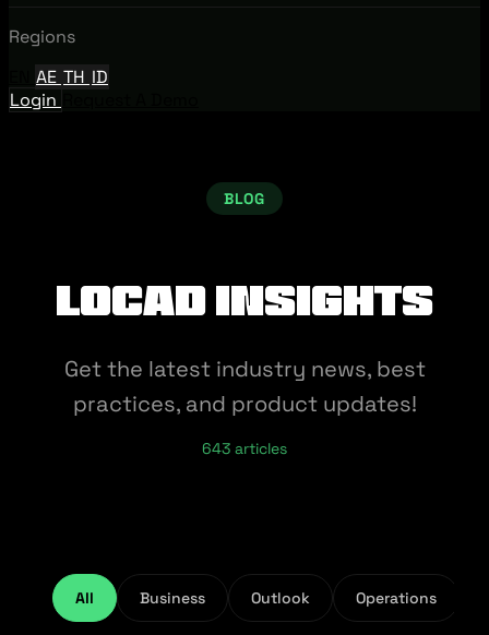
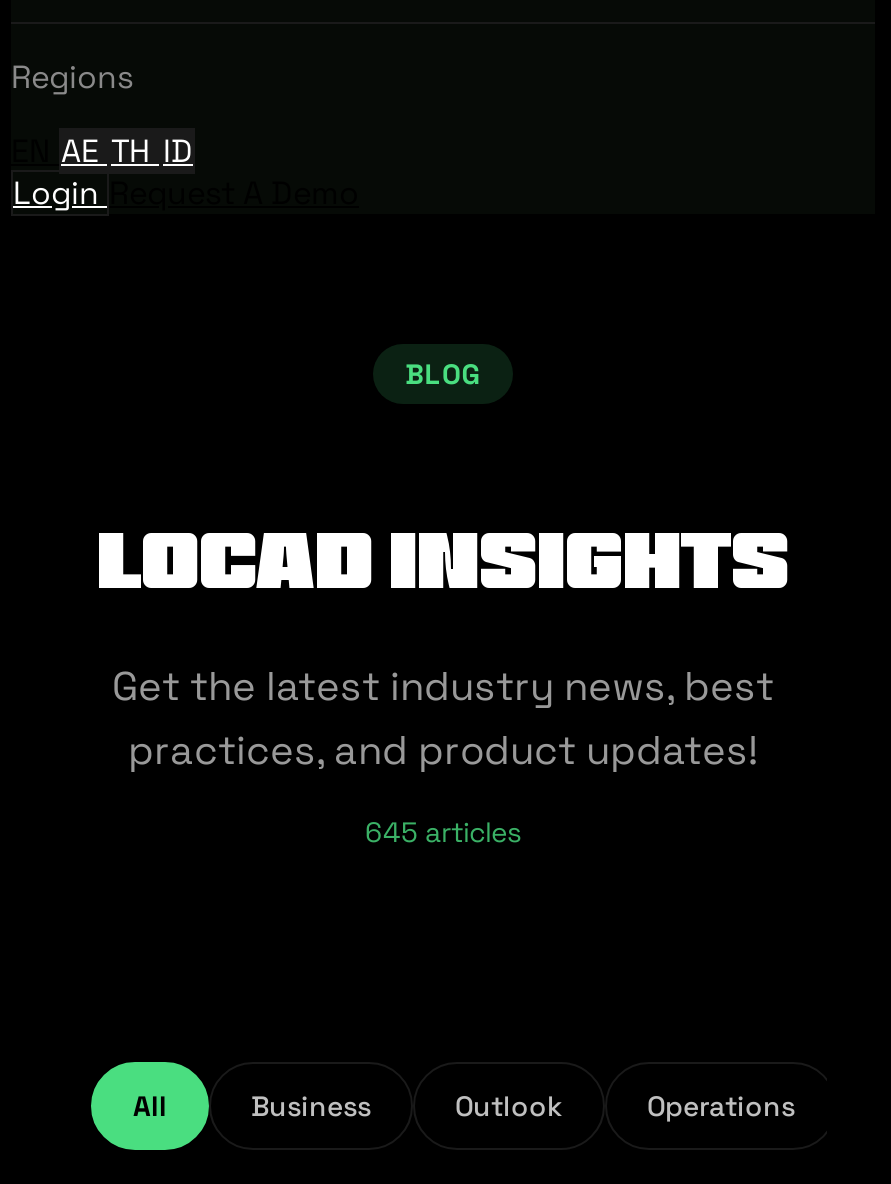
- 643 articles
+ 645 articles
